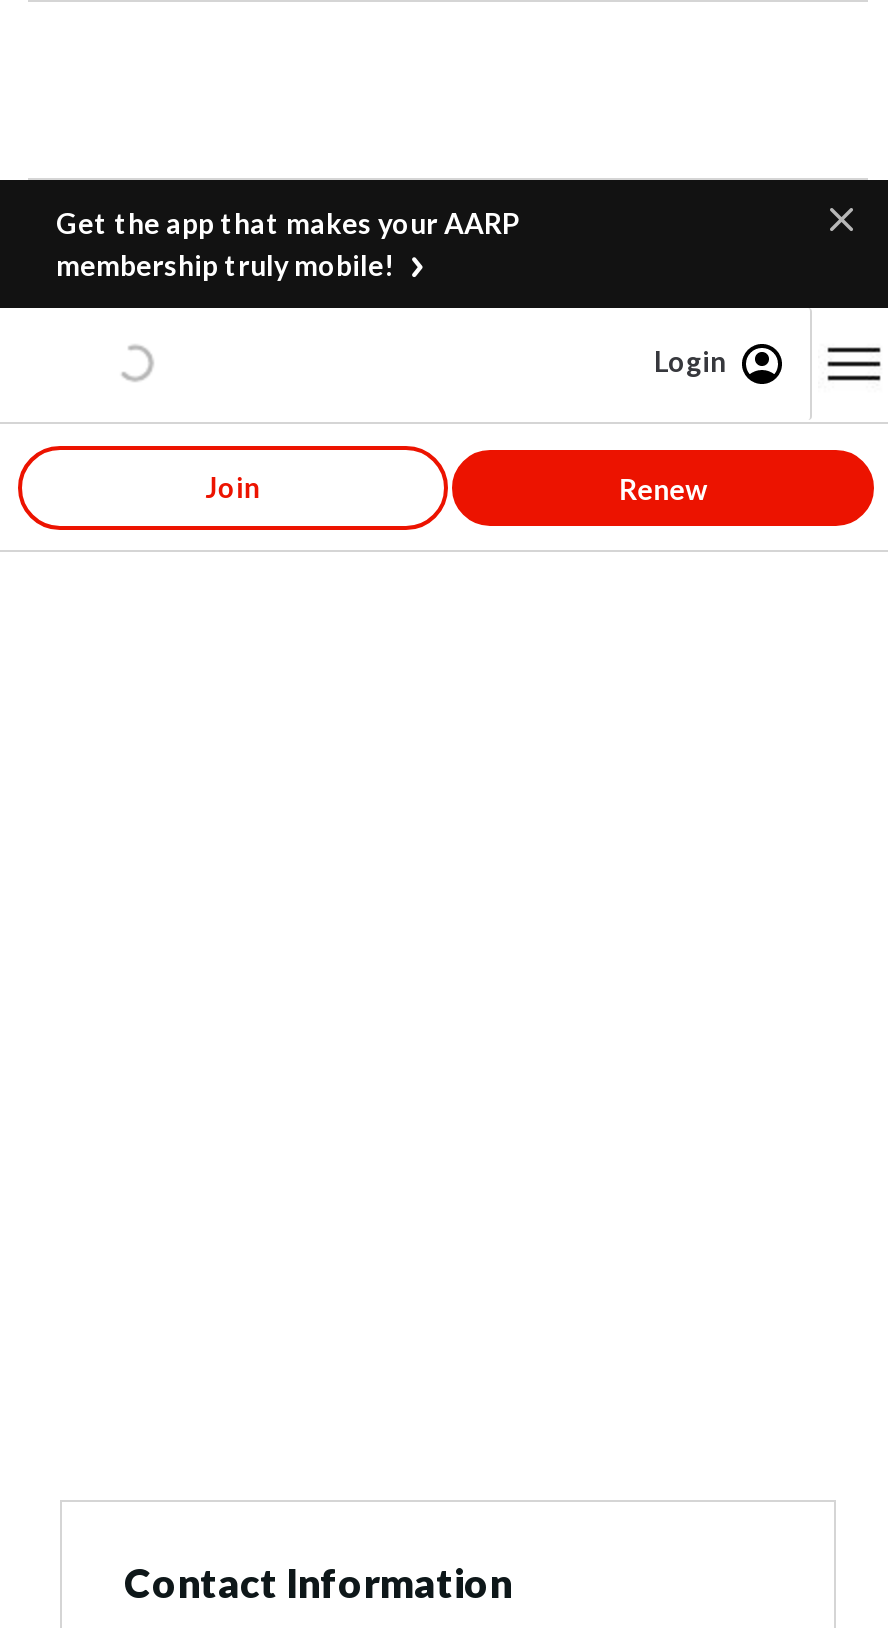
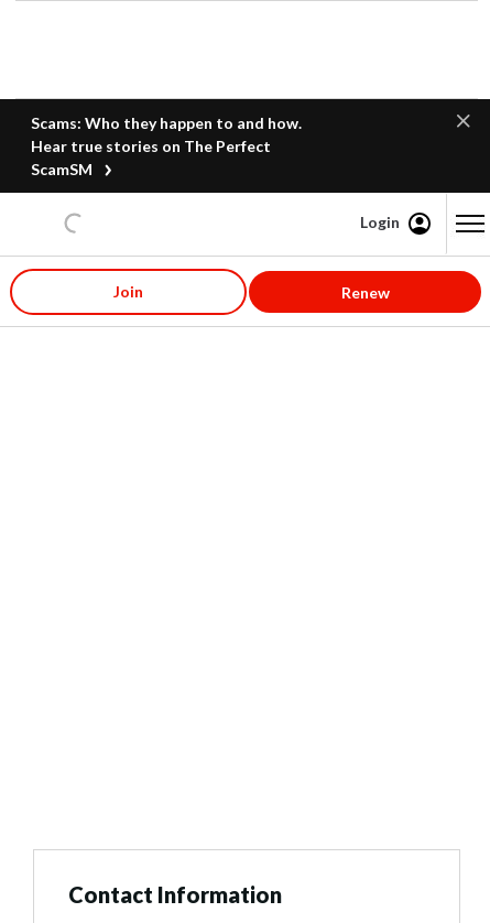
- Get the app that makes your AARP
- membership truly mobile!
+ Scams: Who they happen to and how.
+ Hear true stories on The Perfect
+ ScamSM
